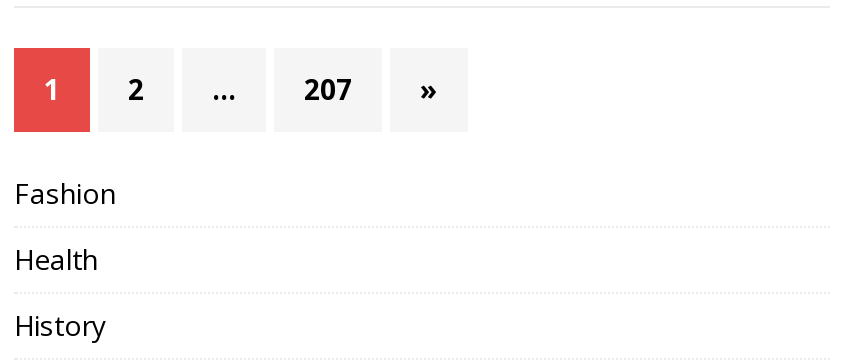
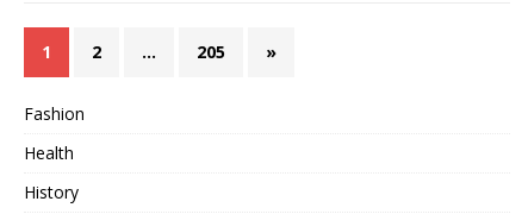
- 207
+ 205
